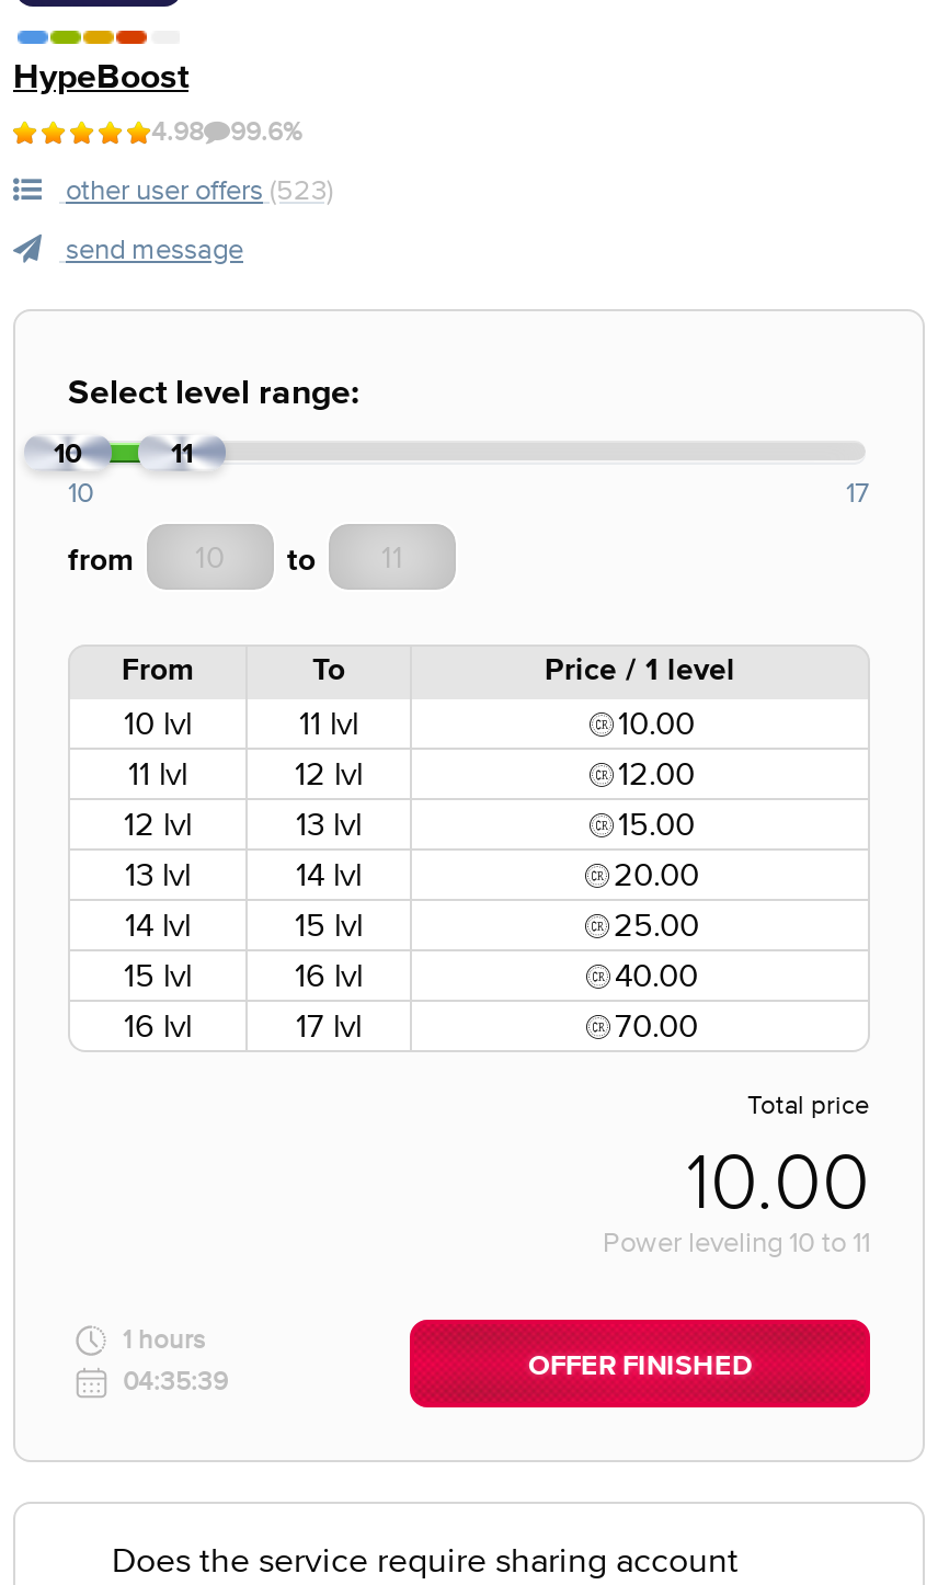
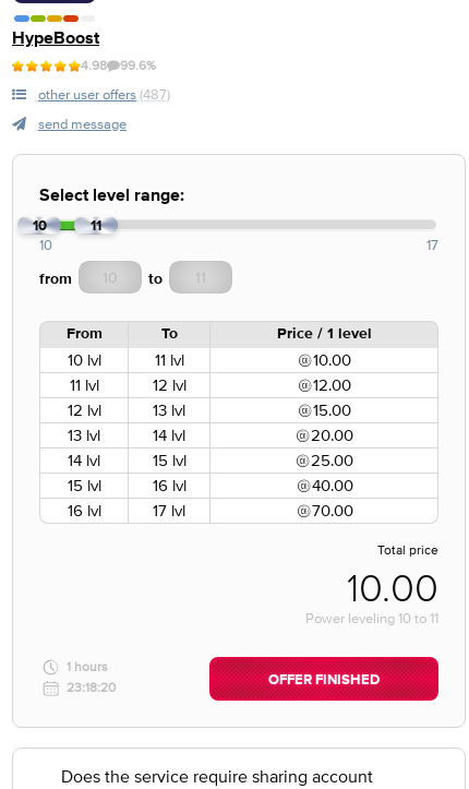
- other user offers (523)
+ other user offers (487)

- 04:35:39
+ 23:18:20
